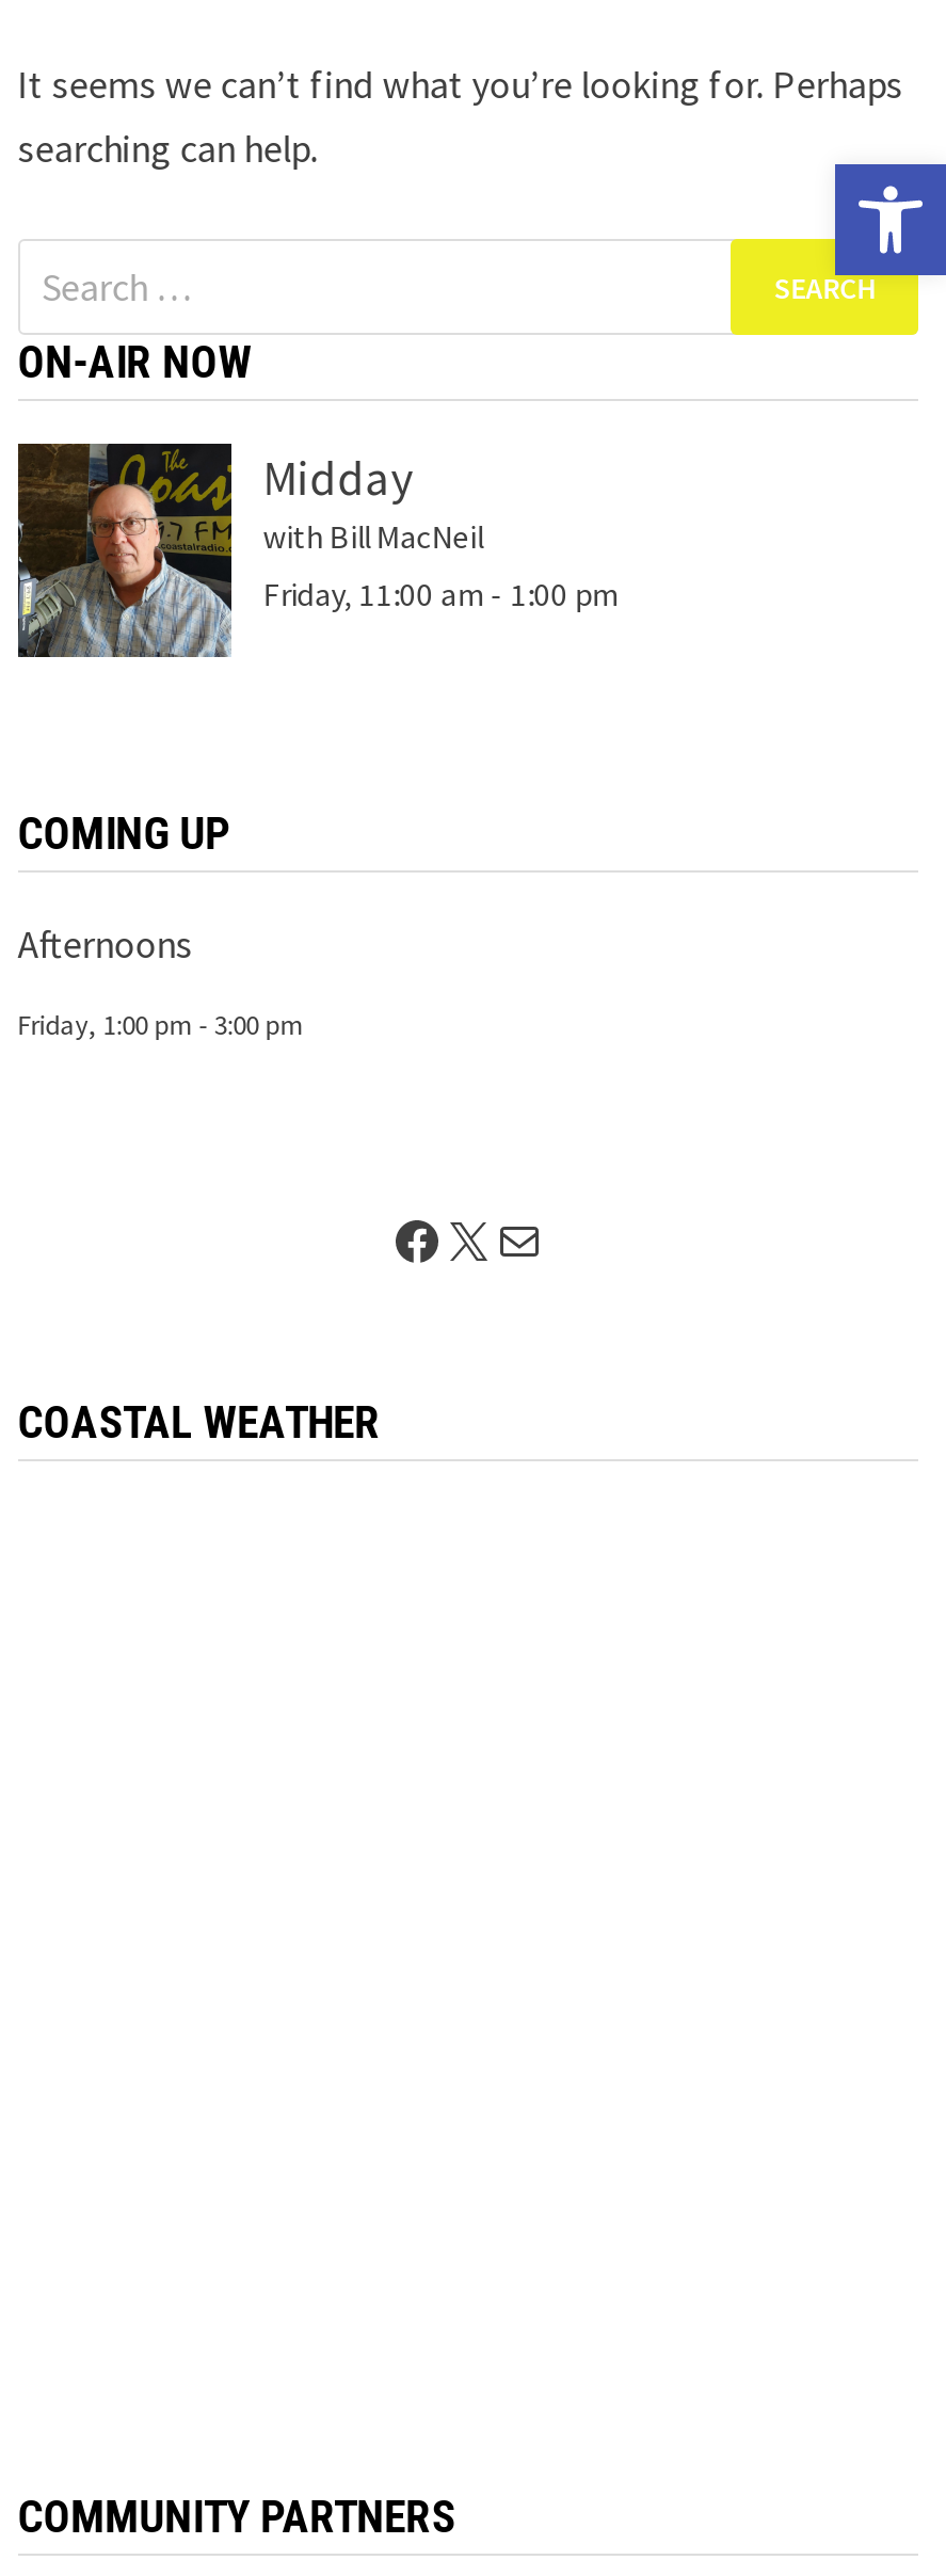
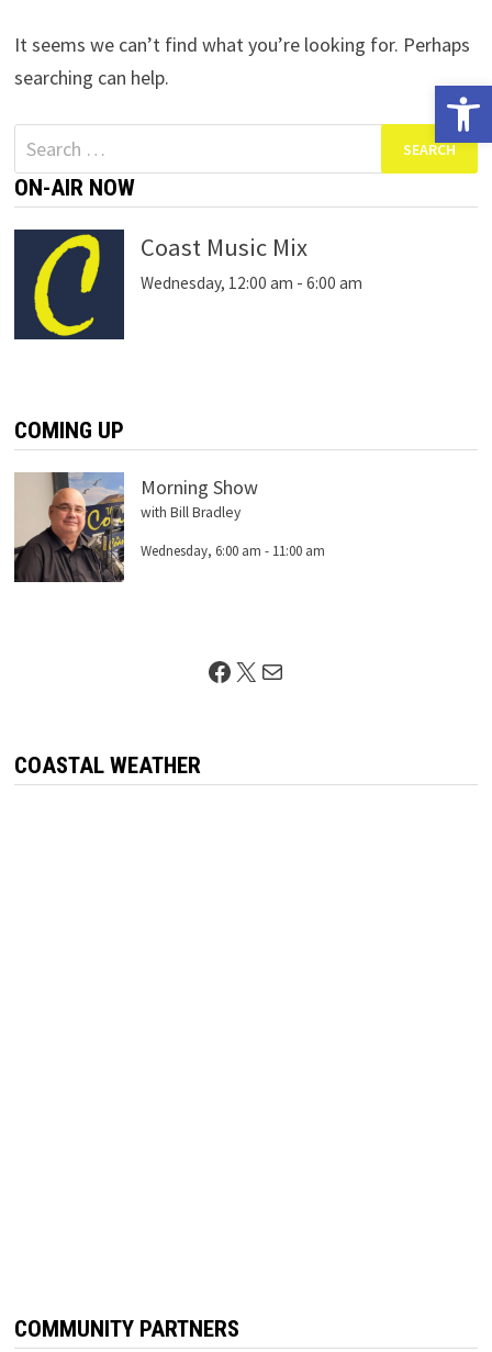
- [image]
- Midday
- with Bill MacNeil
- Friday, 11:00 am - 1:00 pm
+ [image]
+ Coast Music Mix
+ Wednesday, 12:00 am - 6:00 am

- Afternoons
+ Morning Show
+ with Bill Bradley

- Friday, 1:00 pm - 3:00 pm
+ Wednesday, 6:00 am - 11:00 am
